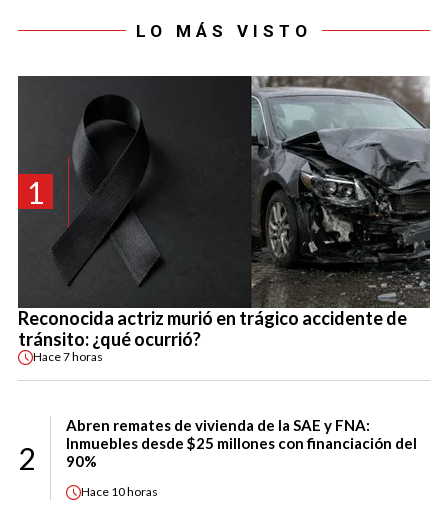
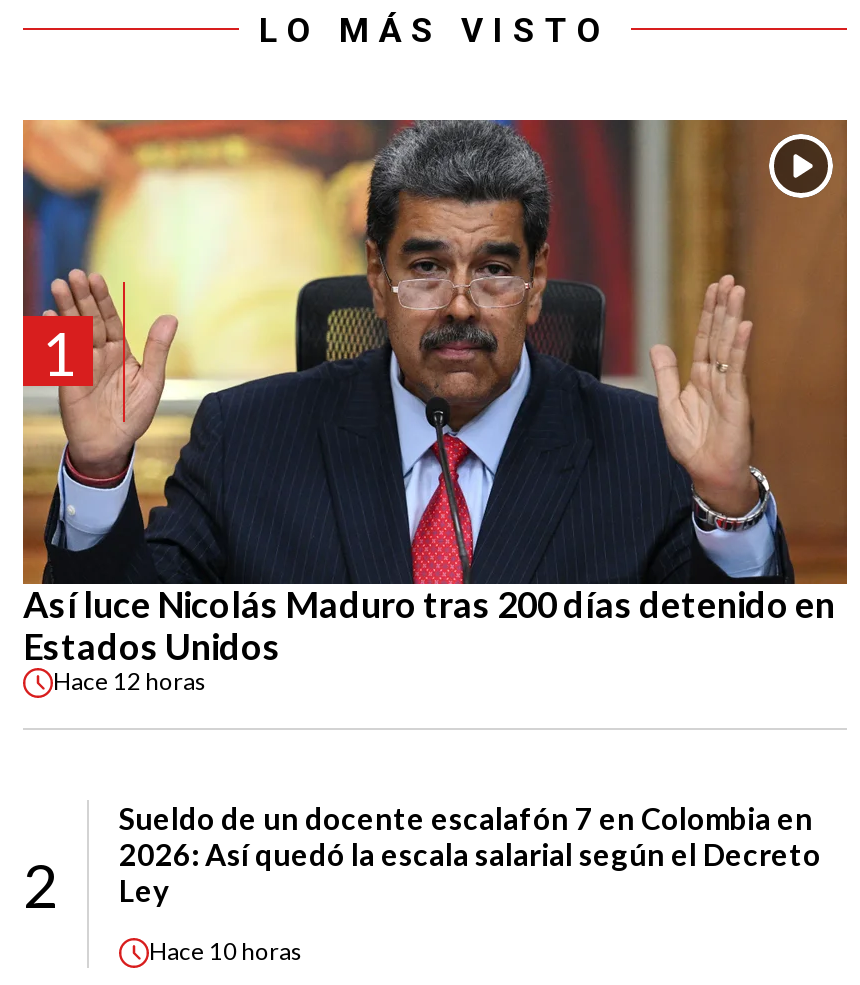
- [image]
- Reconocida actriz murió en trágico accidente de
- tránsito: ¿qué ocurrió?
- Hace 7 horas
+ [image]
+ Así luce Nicolás Maduro tras 200 días detenido en
+ Estados Unidos
+ Hace 12 horas

- Abren remates de vivienda de la SAE y FNA:
- Inmuebles desde $25 millones con financiación del
- 90%
+ Sueldo de un docente escalafón 7 en Colombia en
+ 2026: Así quedó la escala salarial según el Decreto
+ Ley
